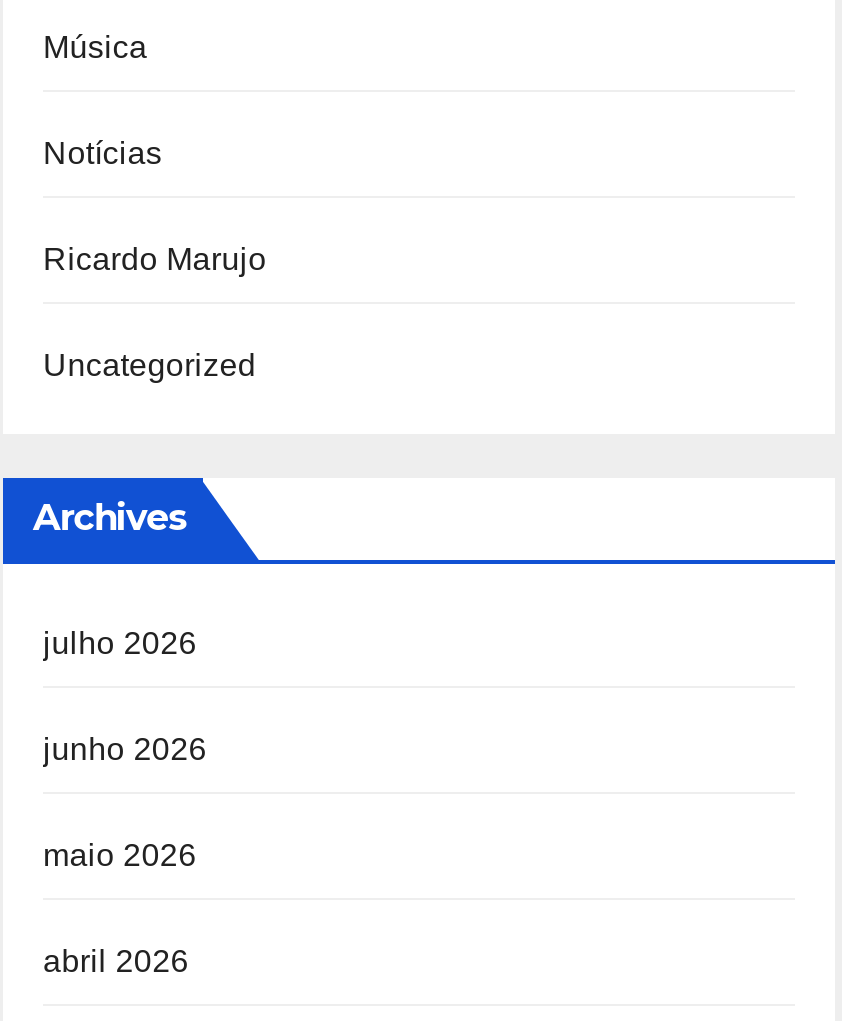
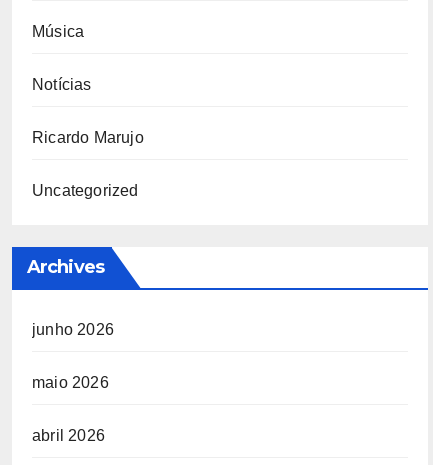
- julho 2026
